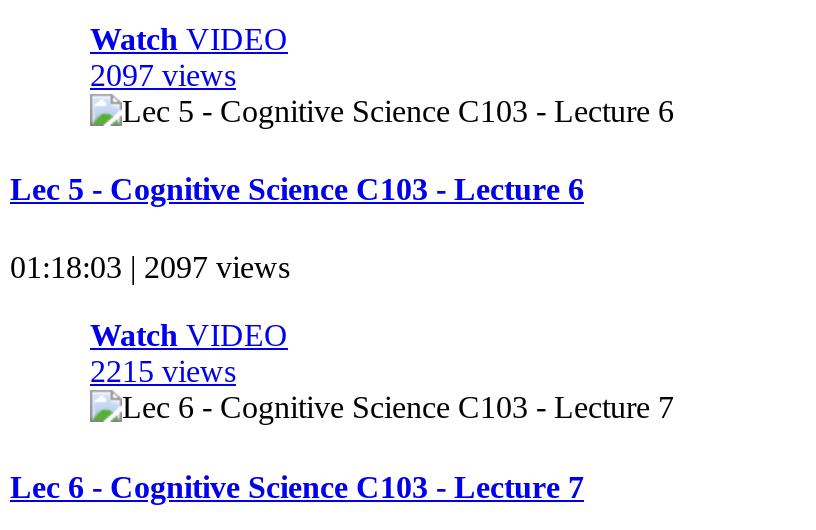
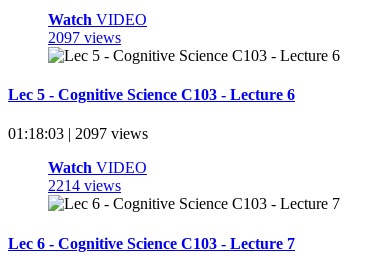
- 2215 views
+ 2214 views
